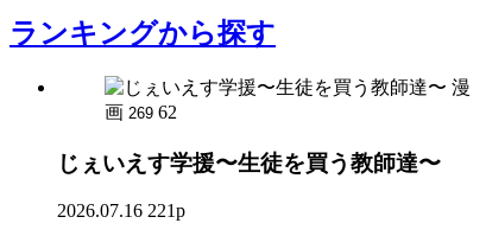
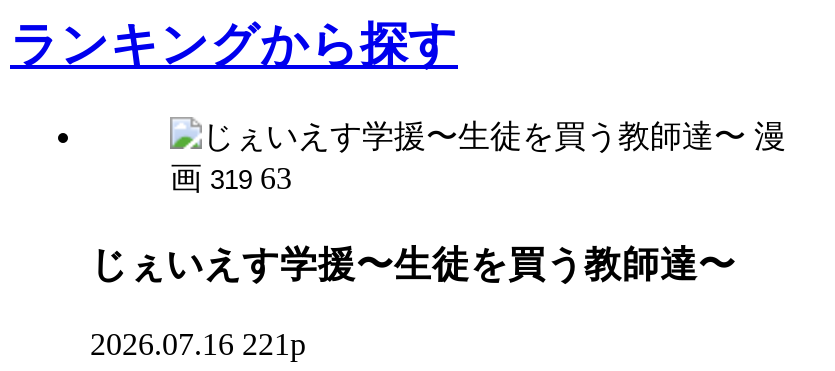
- 画 269 62
+ 画 319 63
